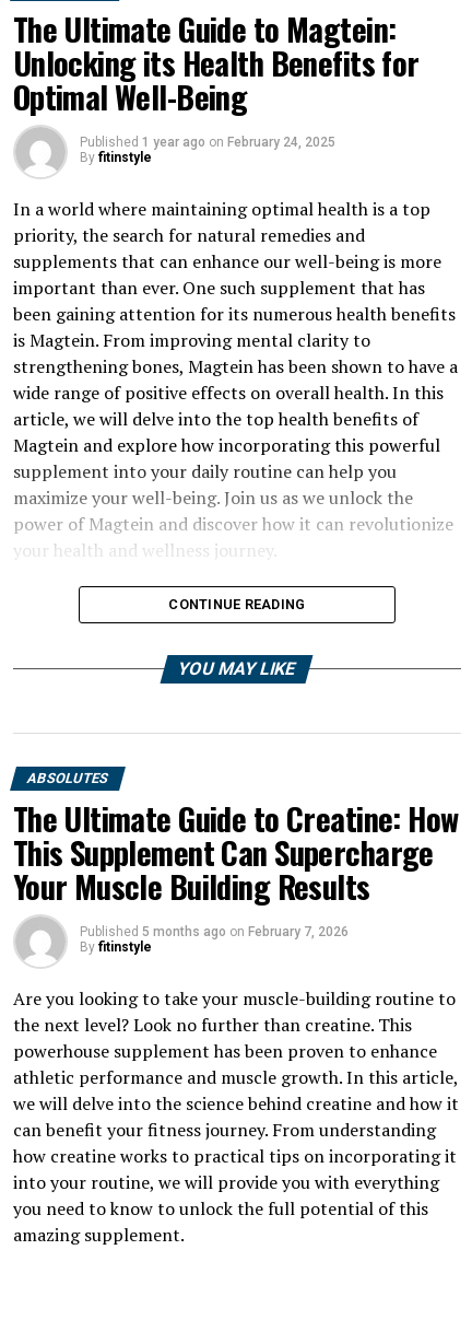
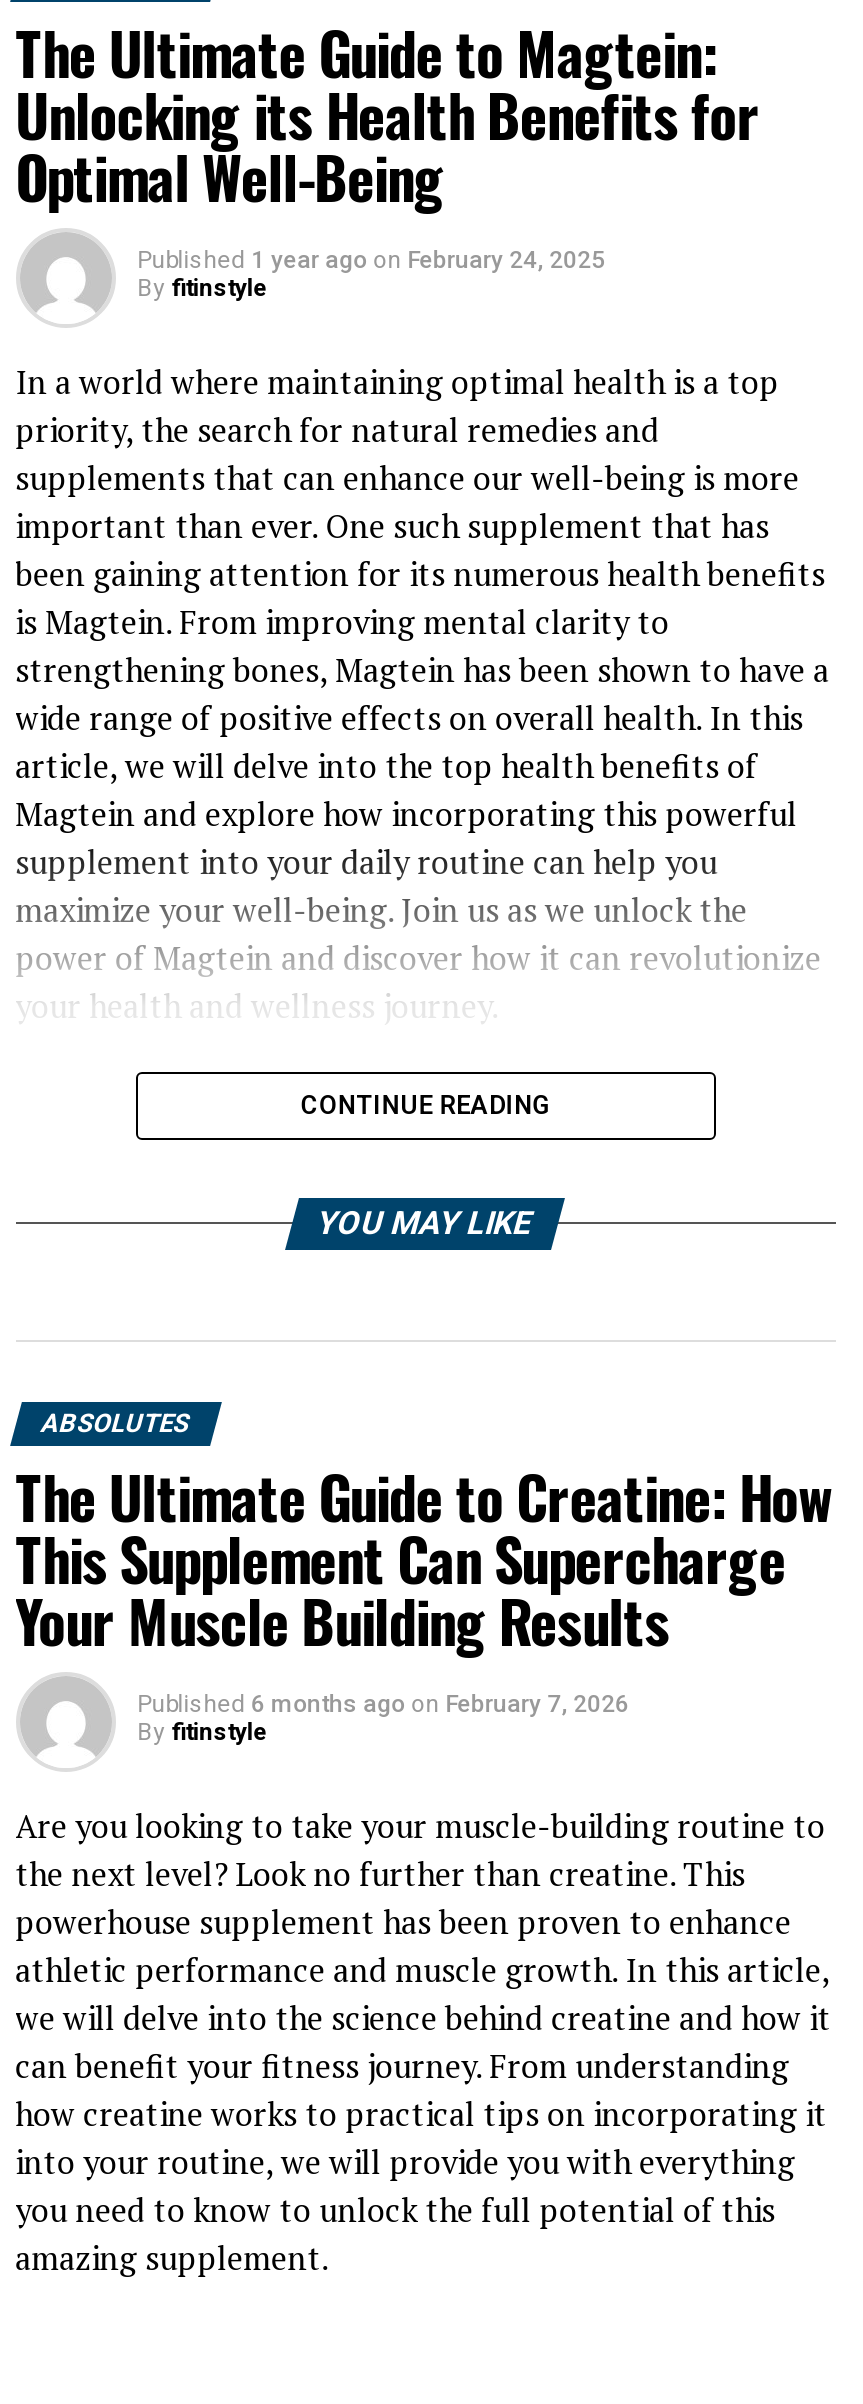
- Published 5 months ago on February 7, 2026
+ Published 6 months ago on February 7, 2026
